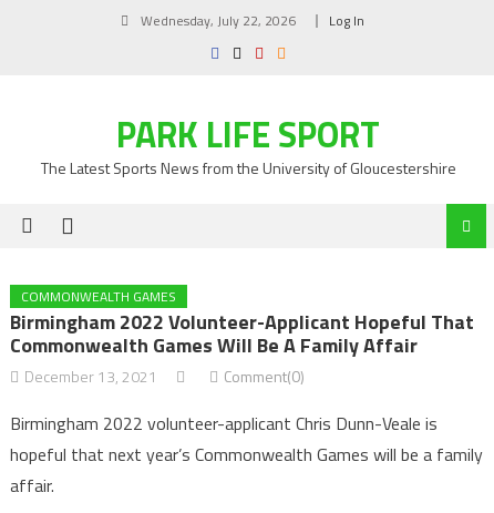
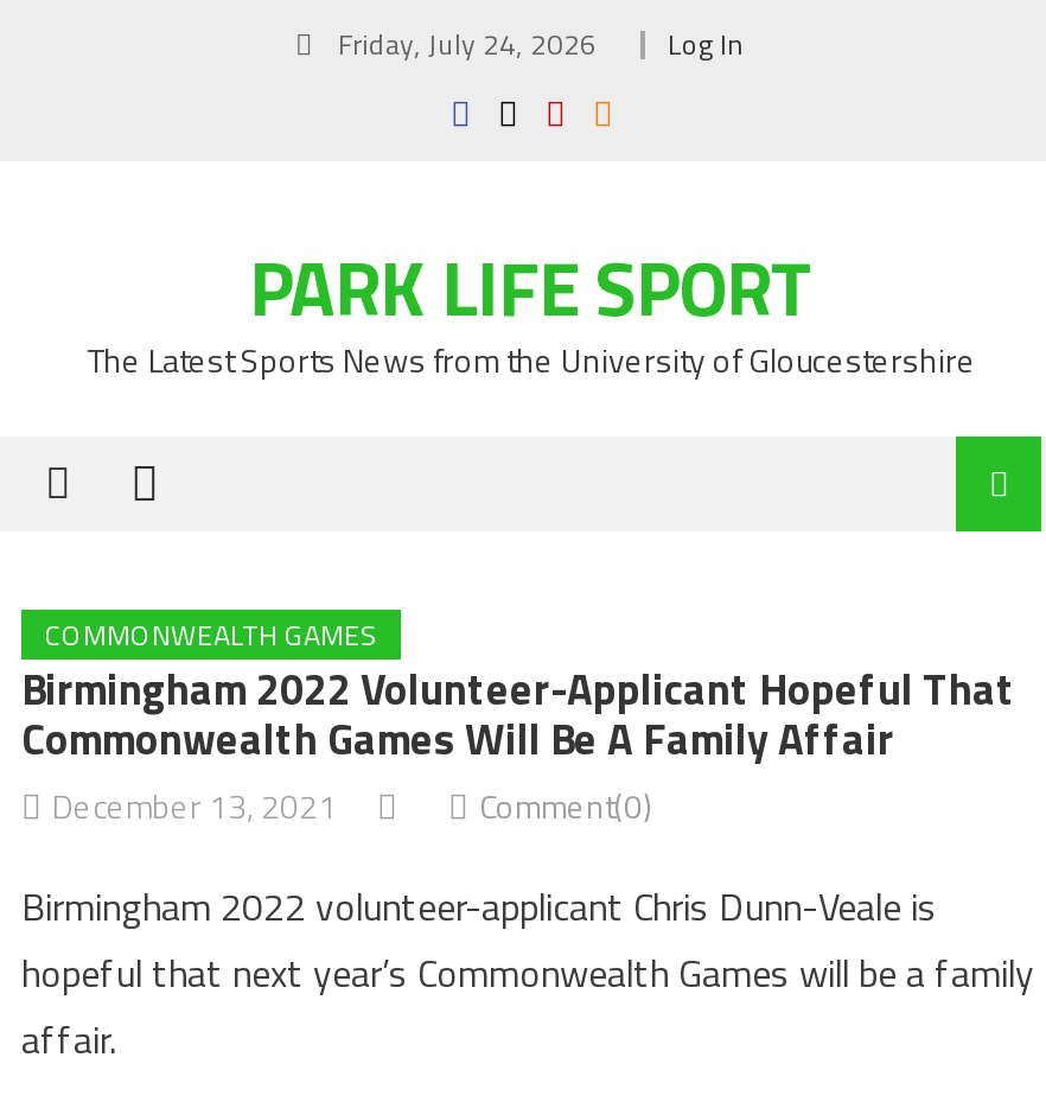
- Wednesday, July 22, 2026
+ Friday, July 24, 2026
